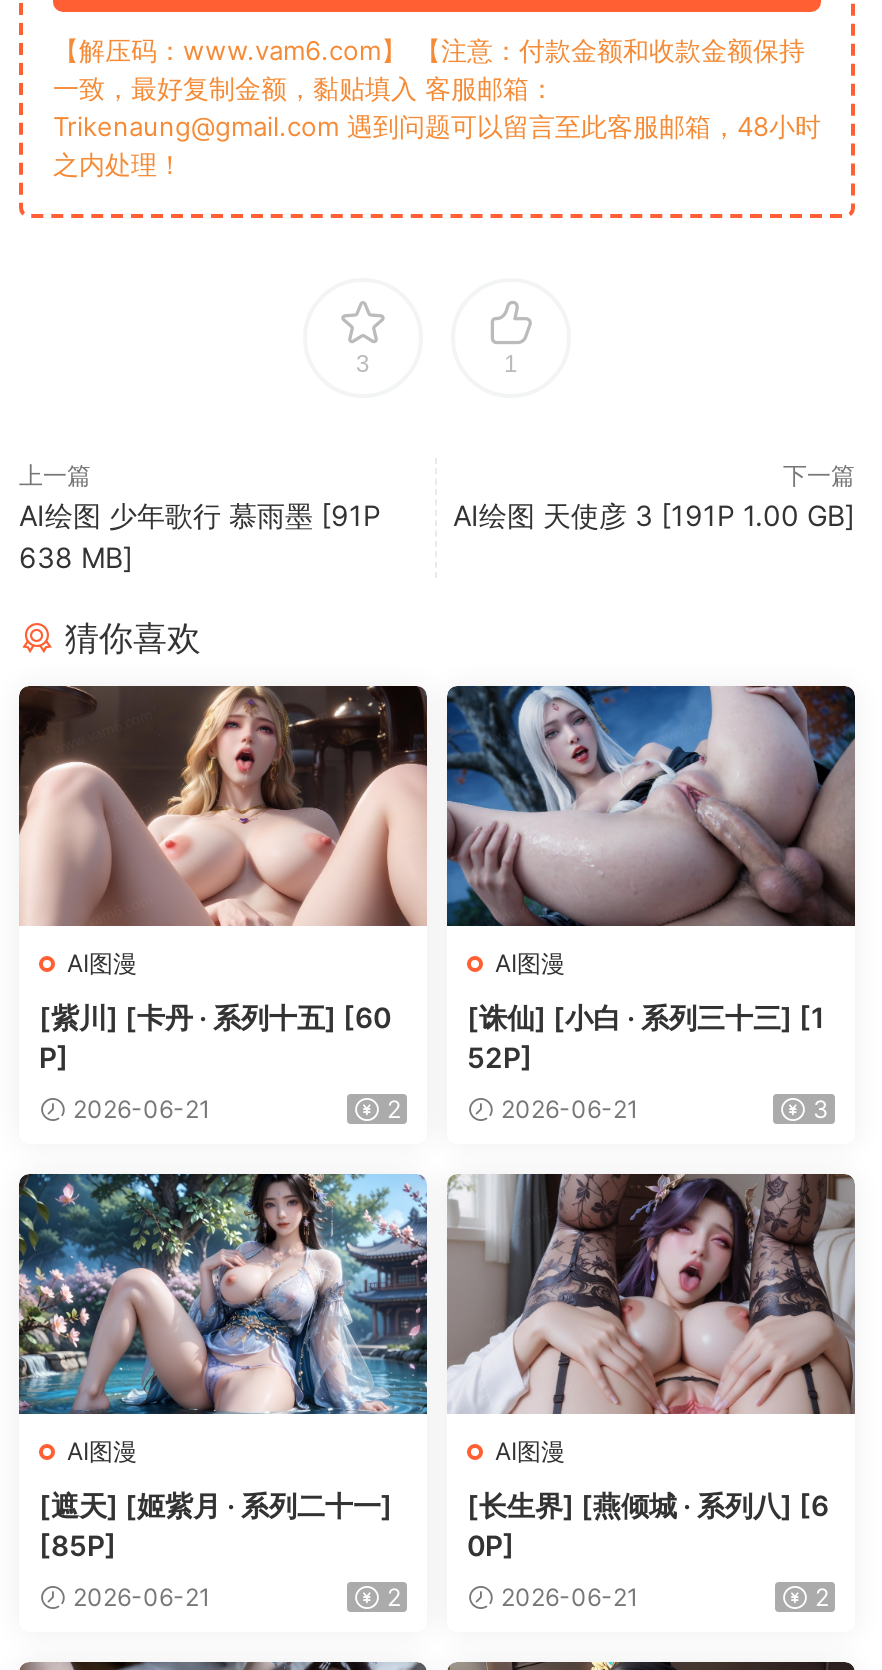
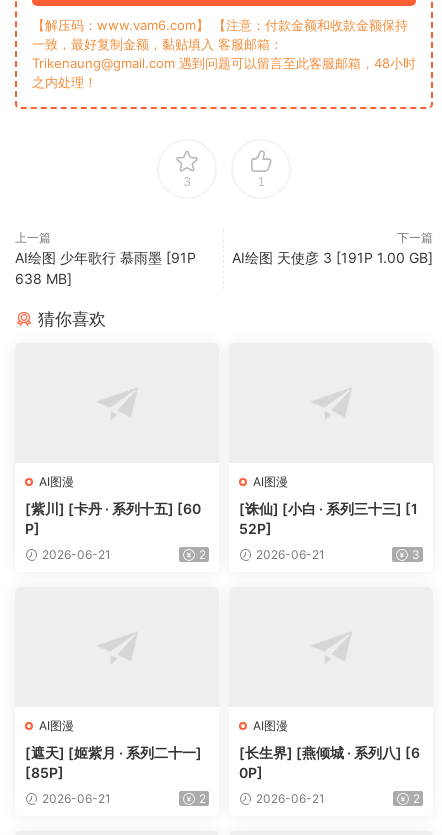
- [image]

- [image]

- [image]

- [image]
